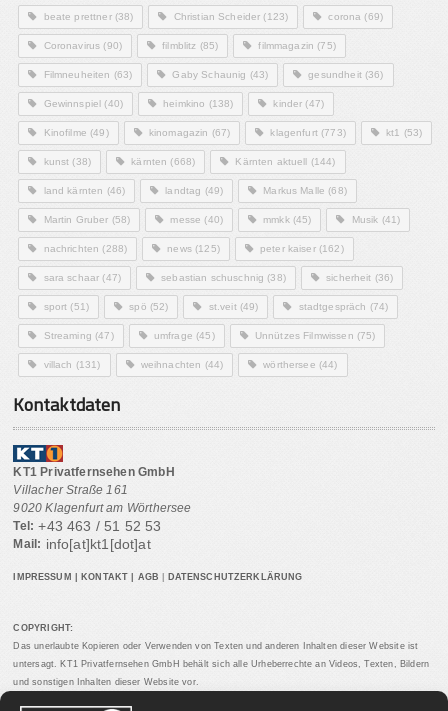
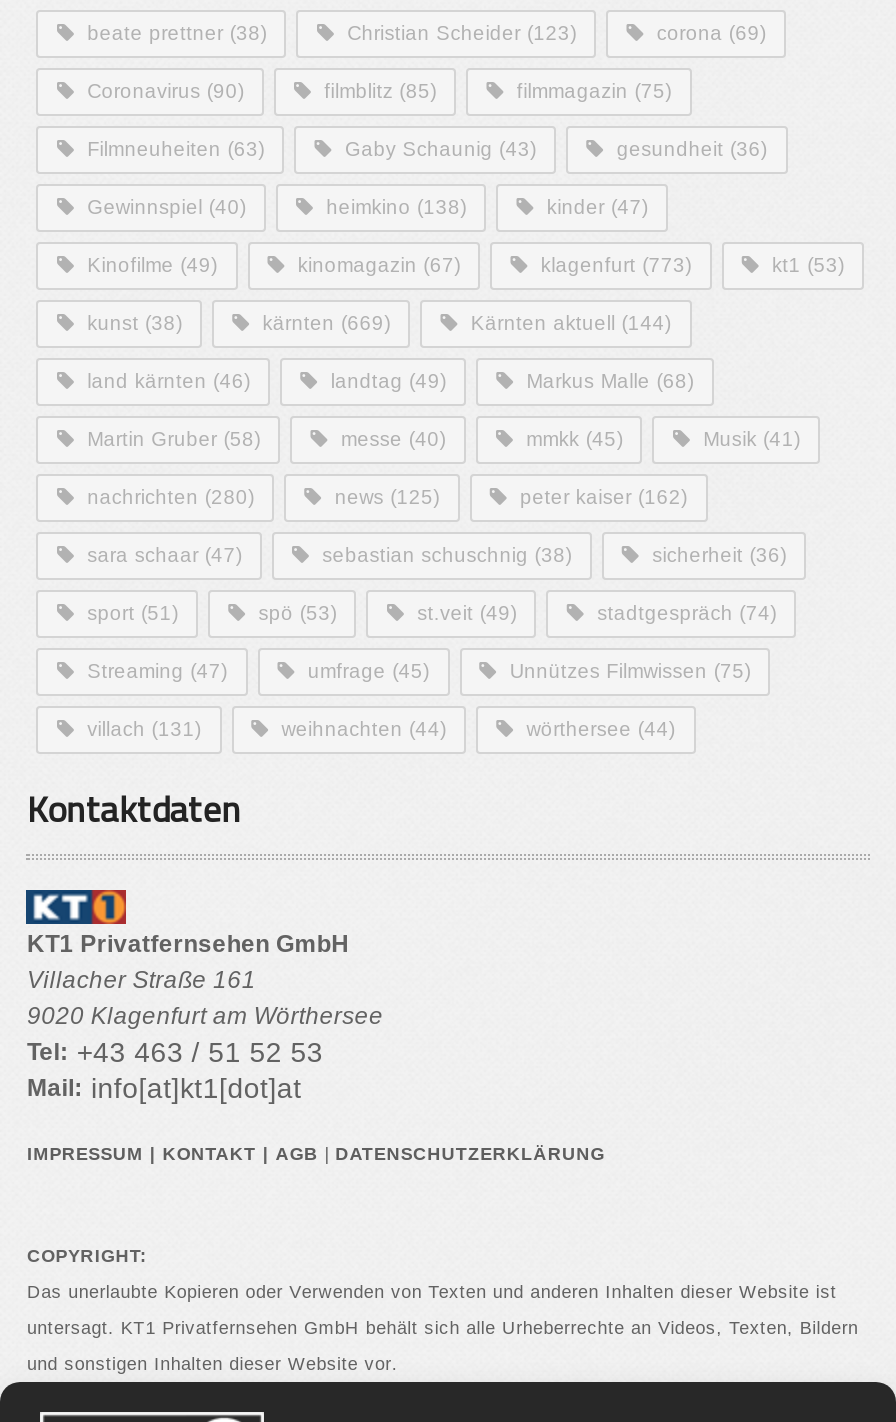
- kärnten (668)
+ kärnten (669)

- nachrichten (288)
+ nachrichten (280)

- spö (52)
+ spö (53)
